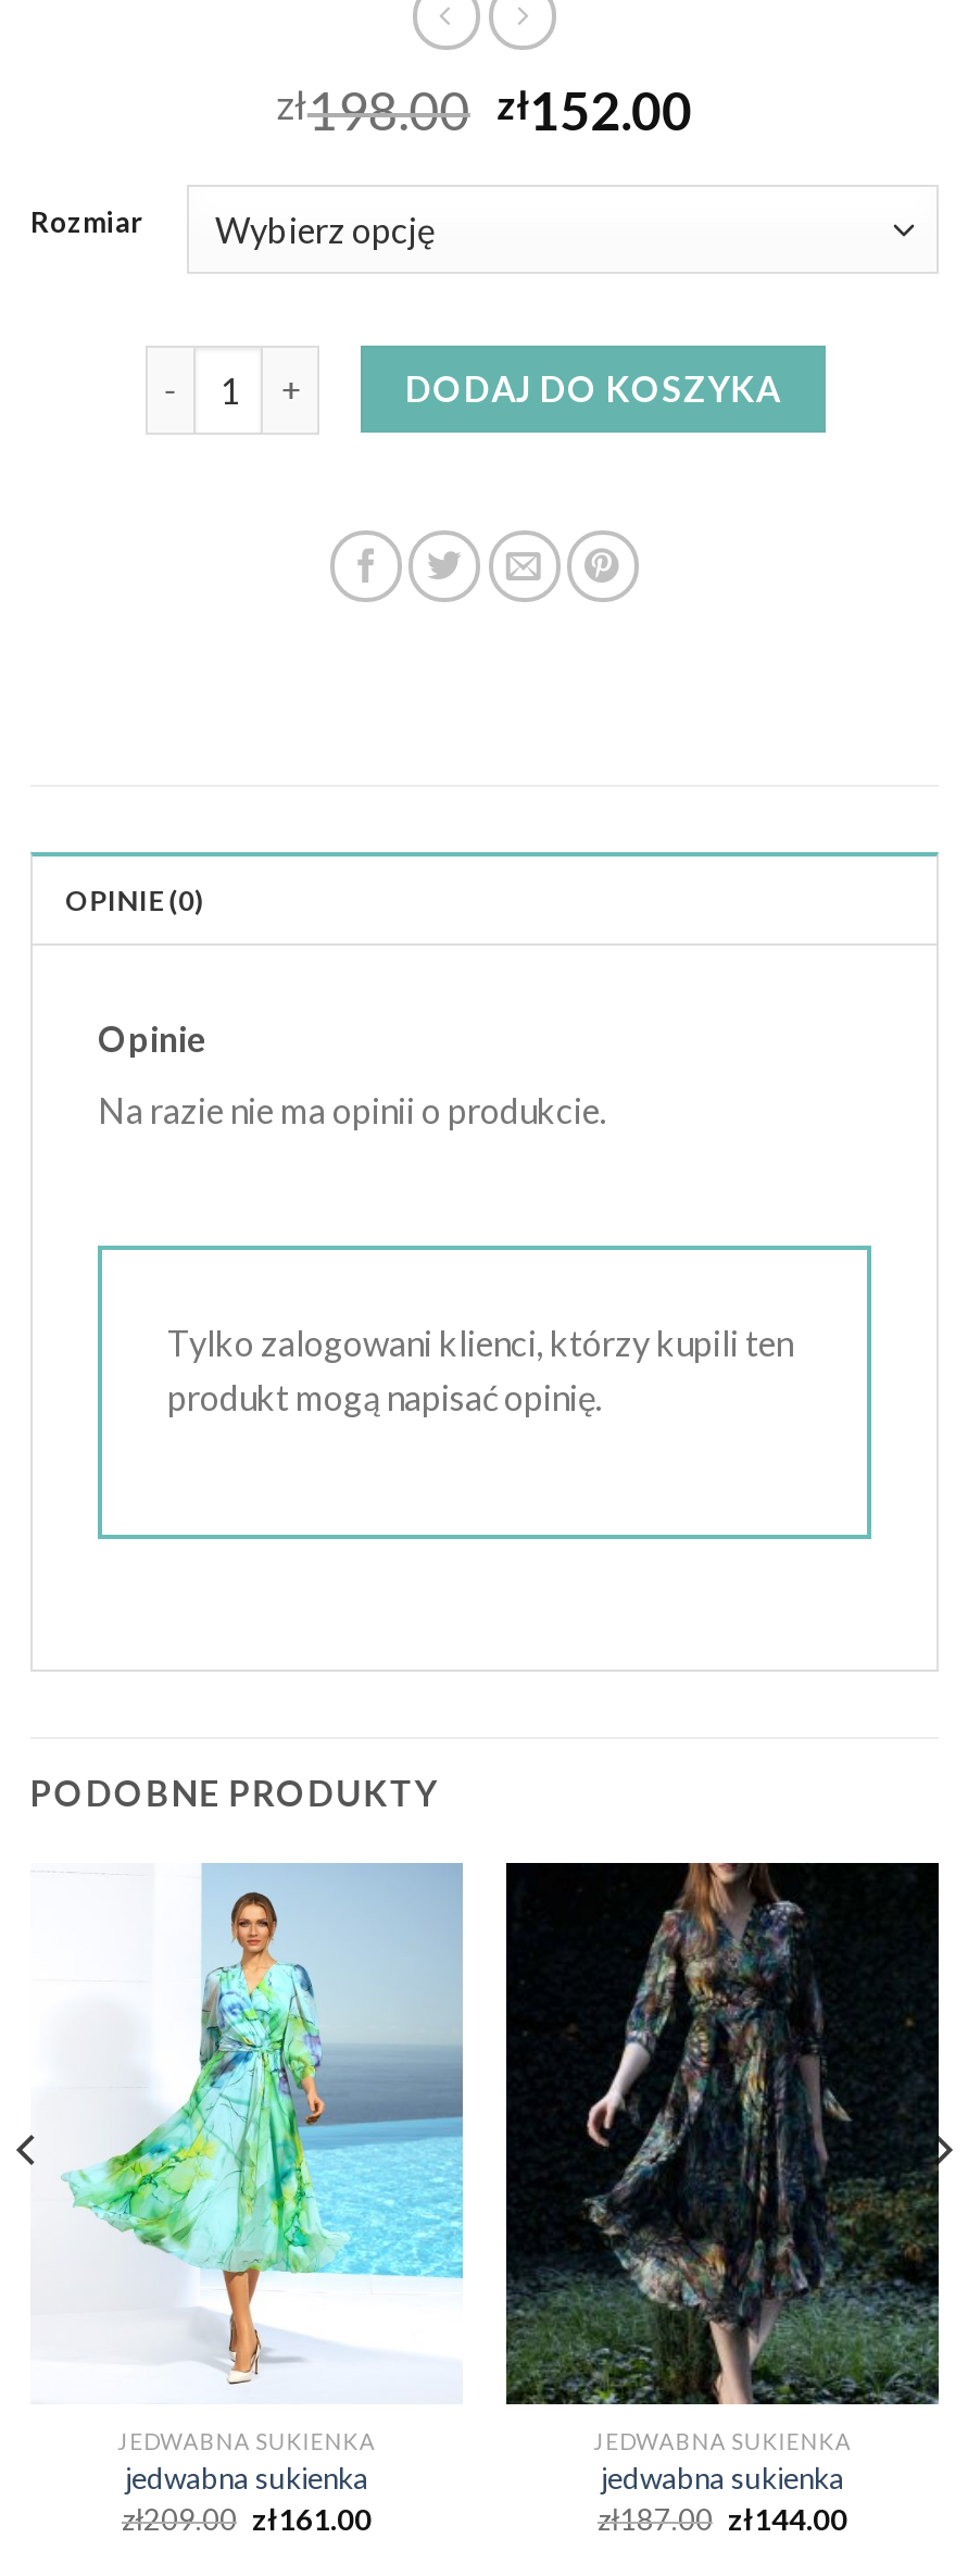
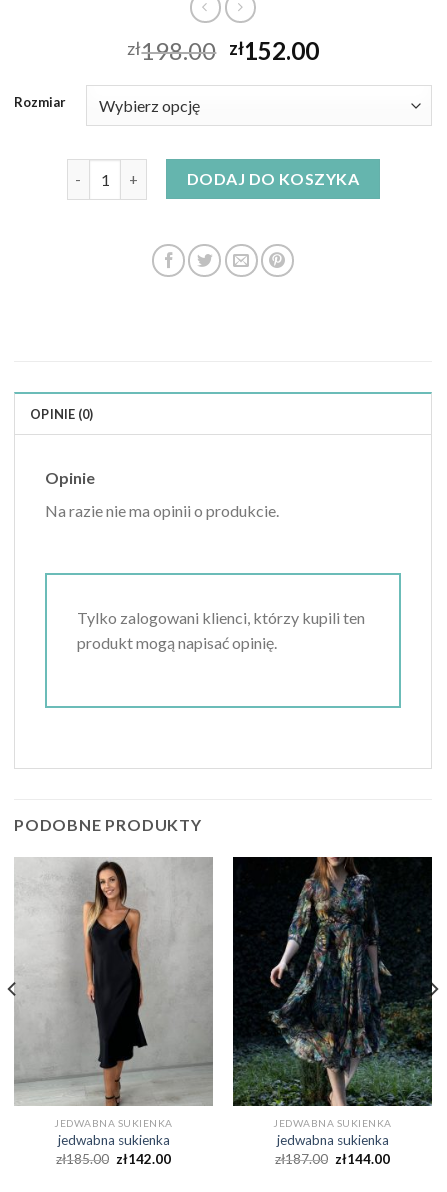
- [image]
+ [image]

- zł209.00 zł161.00
+ zł185.00 zł142.00
